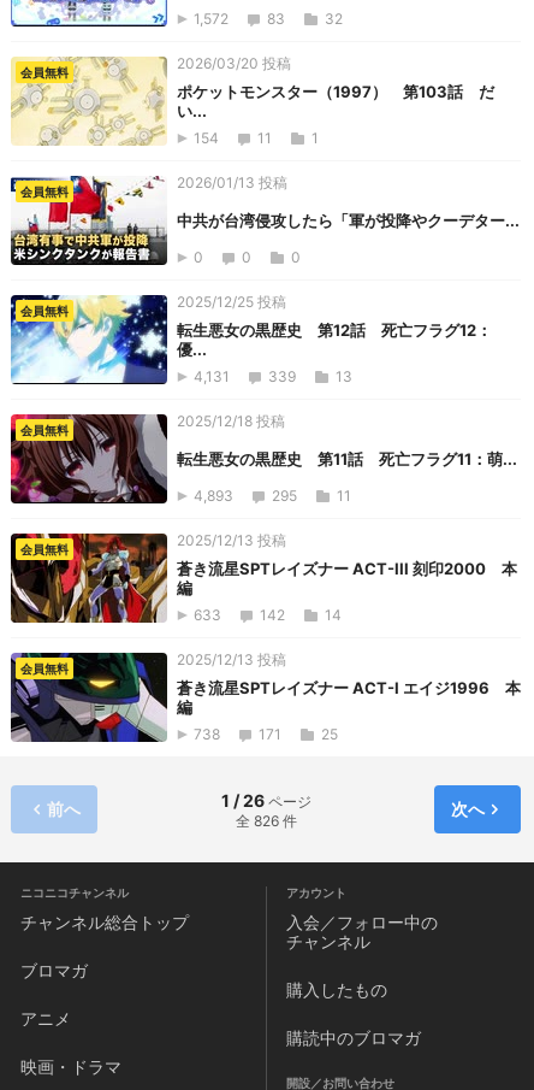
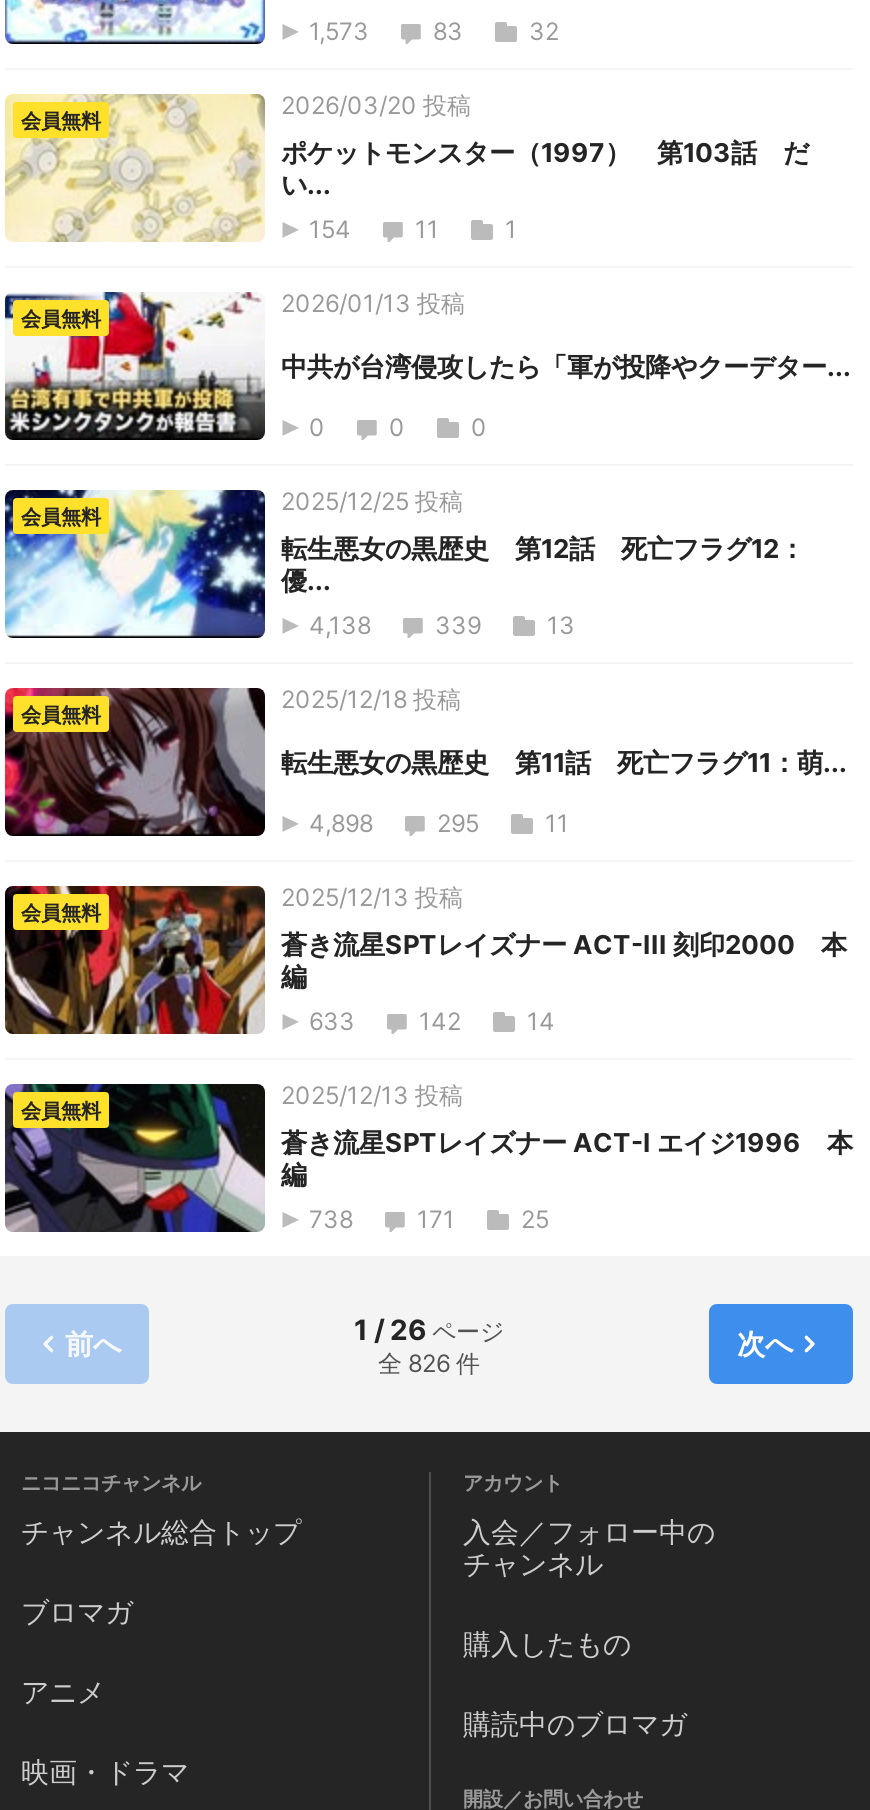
- 1,572
+ 1,573

- 4,131
+ 4,138

- 4,893
+ 4,898
